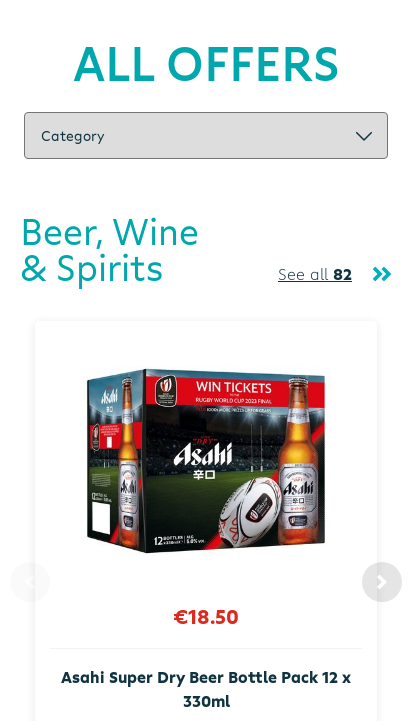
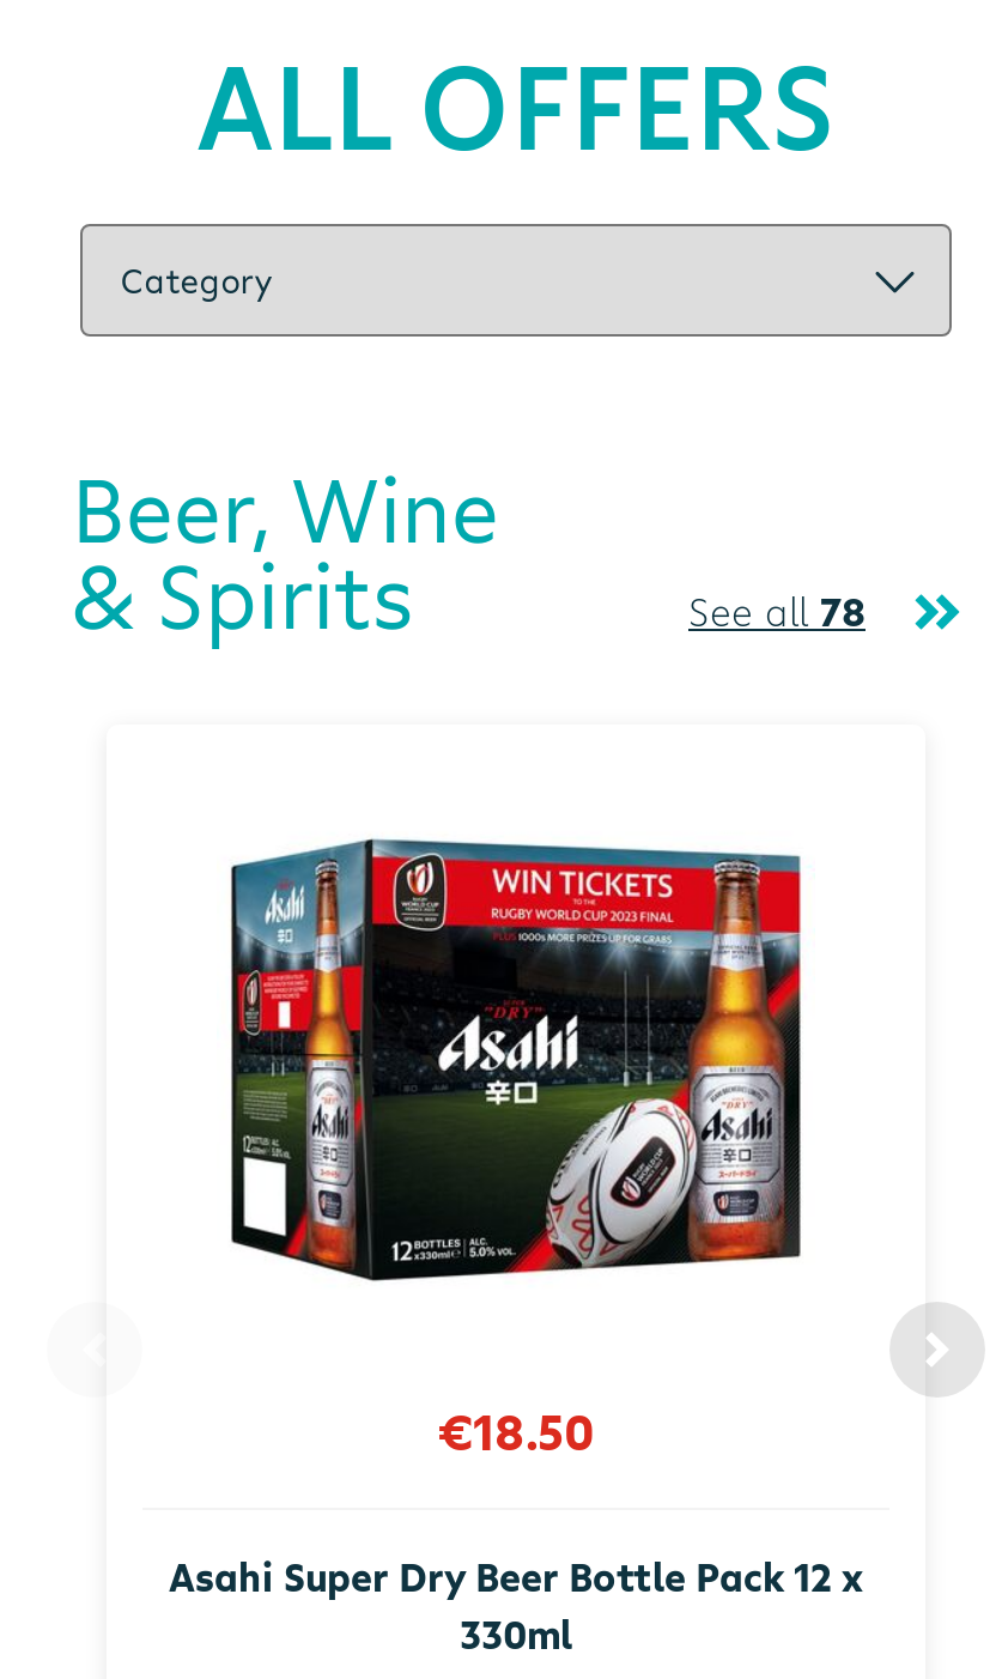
- See all 82
+ See all 78
